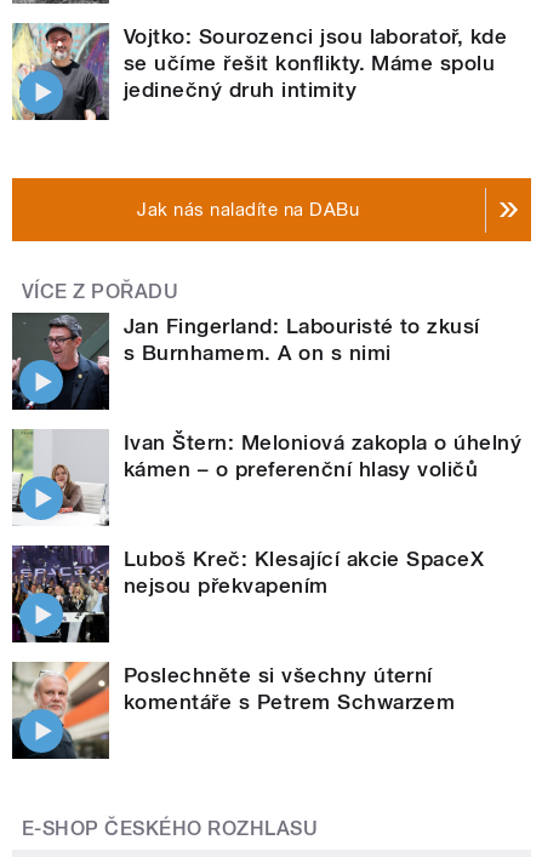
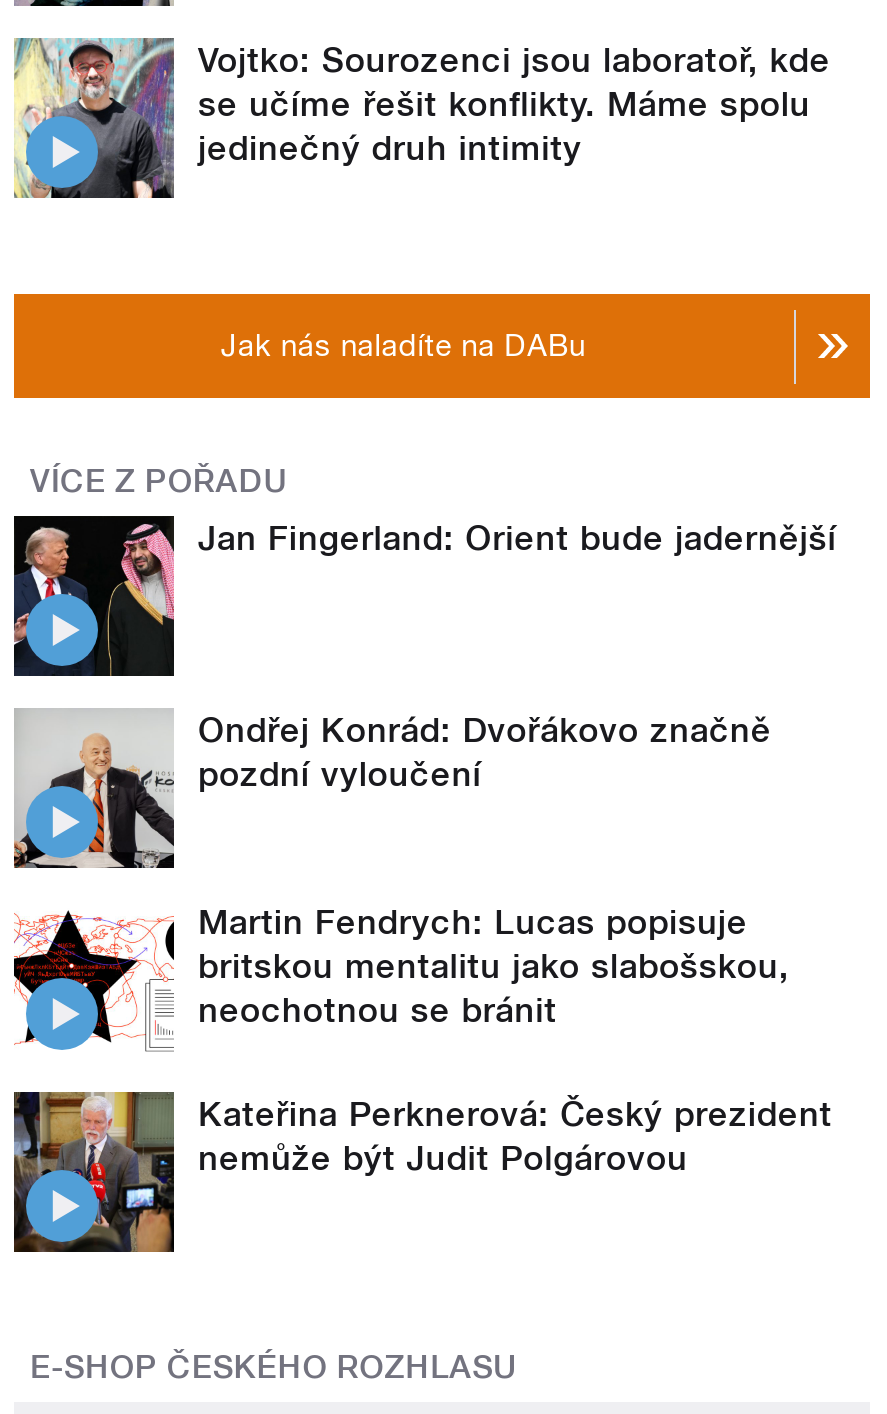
- [image]
- Jan Fingerland: Labouristé to zkusí
- s Burnhamem. A on s nimi
+ [image]
+ Jan Fingerland: Orient bude jadernější

- [image]
- Ivan Štern: Meloniová zakopla o úhelný
- kámen – o preferenční hlasy voličů
+ [image]
+ Ondřej Konrád: Dvořákovo značně
+ pozdní vyloučení

- [image]
- Luboš Kreč: Klesající akcie SpaceX
- nejsou překvapením
+ [image]
+ Martin Fendrych: Lucas popisuje
+ britskou mentalitu jako slabošskou,
+ neochotnou se bránit

- [image]
- Poslechněte si všechny úterní
- komentáře s Petrem Schwarzem
+ [image]
+ Kateřina Perknerová: Český prezident
+ nemůže být Judit Polgárovou
